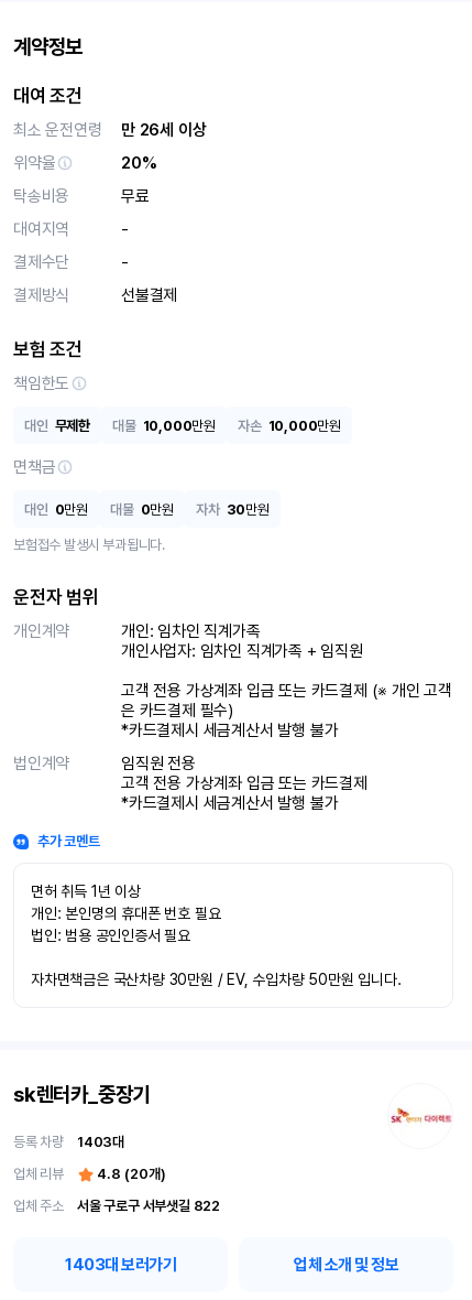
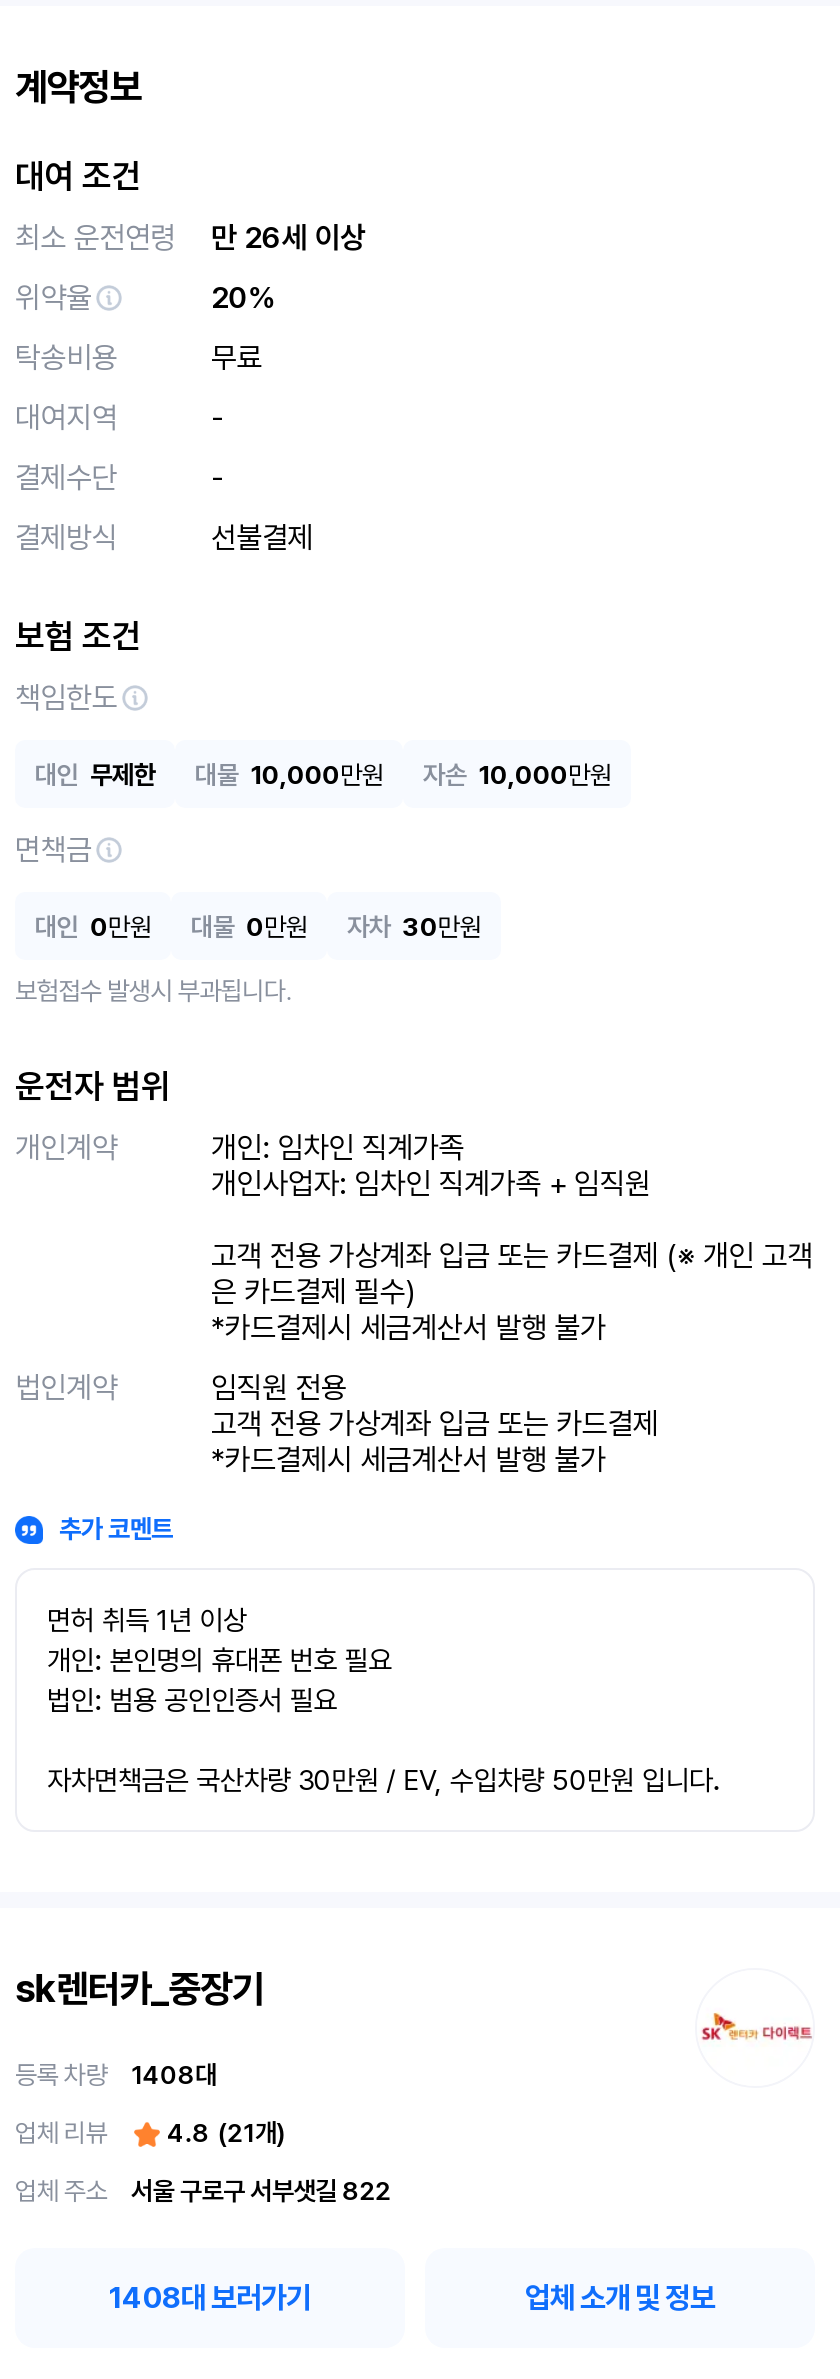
- 등록 차량 1403대
+ 등록 차량 1408대

- 업체 리뷰 4.8 (20개)
+ 업체 리뷰 4.8 (21개)

- 1403대 보러가기
+ 1408대 보러가기
